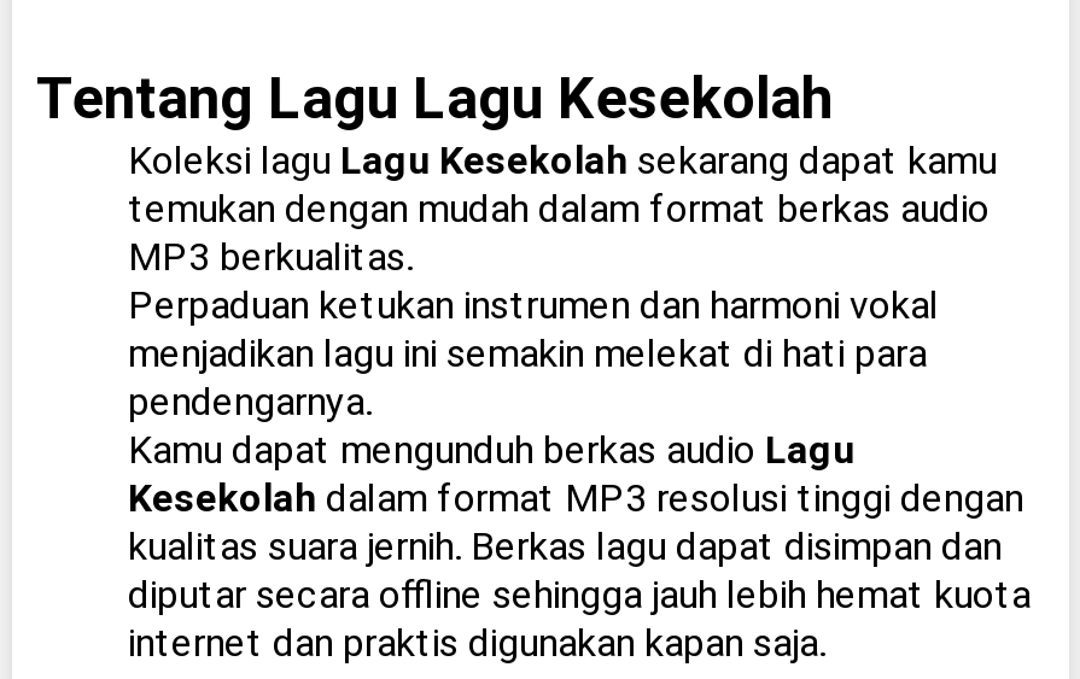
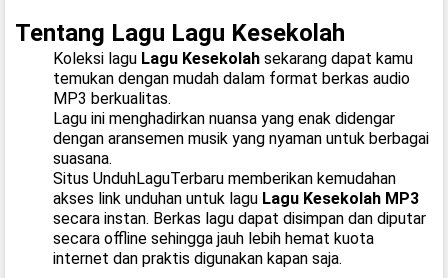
- Perpaduan ketukan instrumen dan harmoni vokal
- menjadikan lagu ini semakin melekat di hati para
- pendengarnya.
- Kamu dapat mengunduh berkas audio Lagu
- Kesekolah dalam format MP3 resolusi tinggi dengan
- kualitas suara jernih. Berkas lagu dapat disimpan dan
- diputar secara offline sehingga jauh lebih hemat kuota
+ Lagu ini menghadirkan nuansa yang enak didengar
+ dengan aransemen musik yang nyaman untuk berbagai
+ suasana.
+ Situs UnduhLaguTerbaru memberikan kemudahan
+ akses link unduhan untuk lagu Lagu Kesekolah MP3
+ secara instan. Berkas lagu dapat disimpan dan diputar
+ secara offline sehingga jauh lebih hemat kuota
